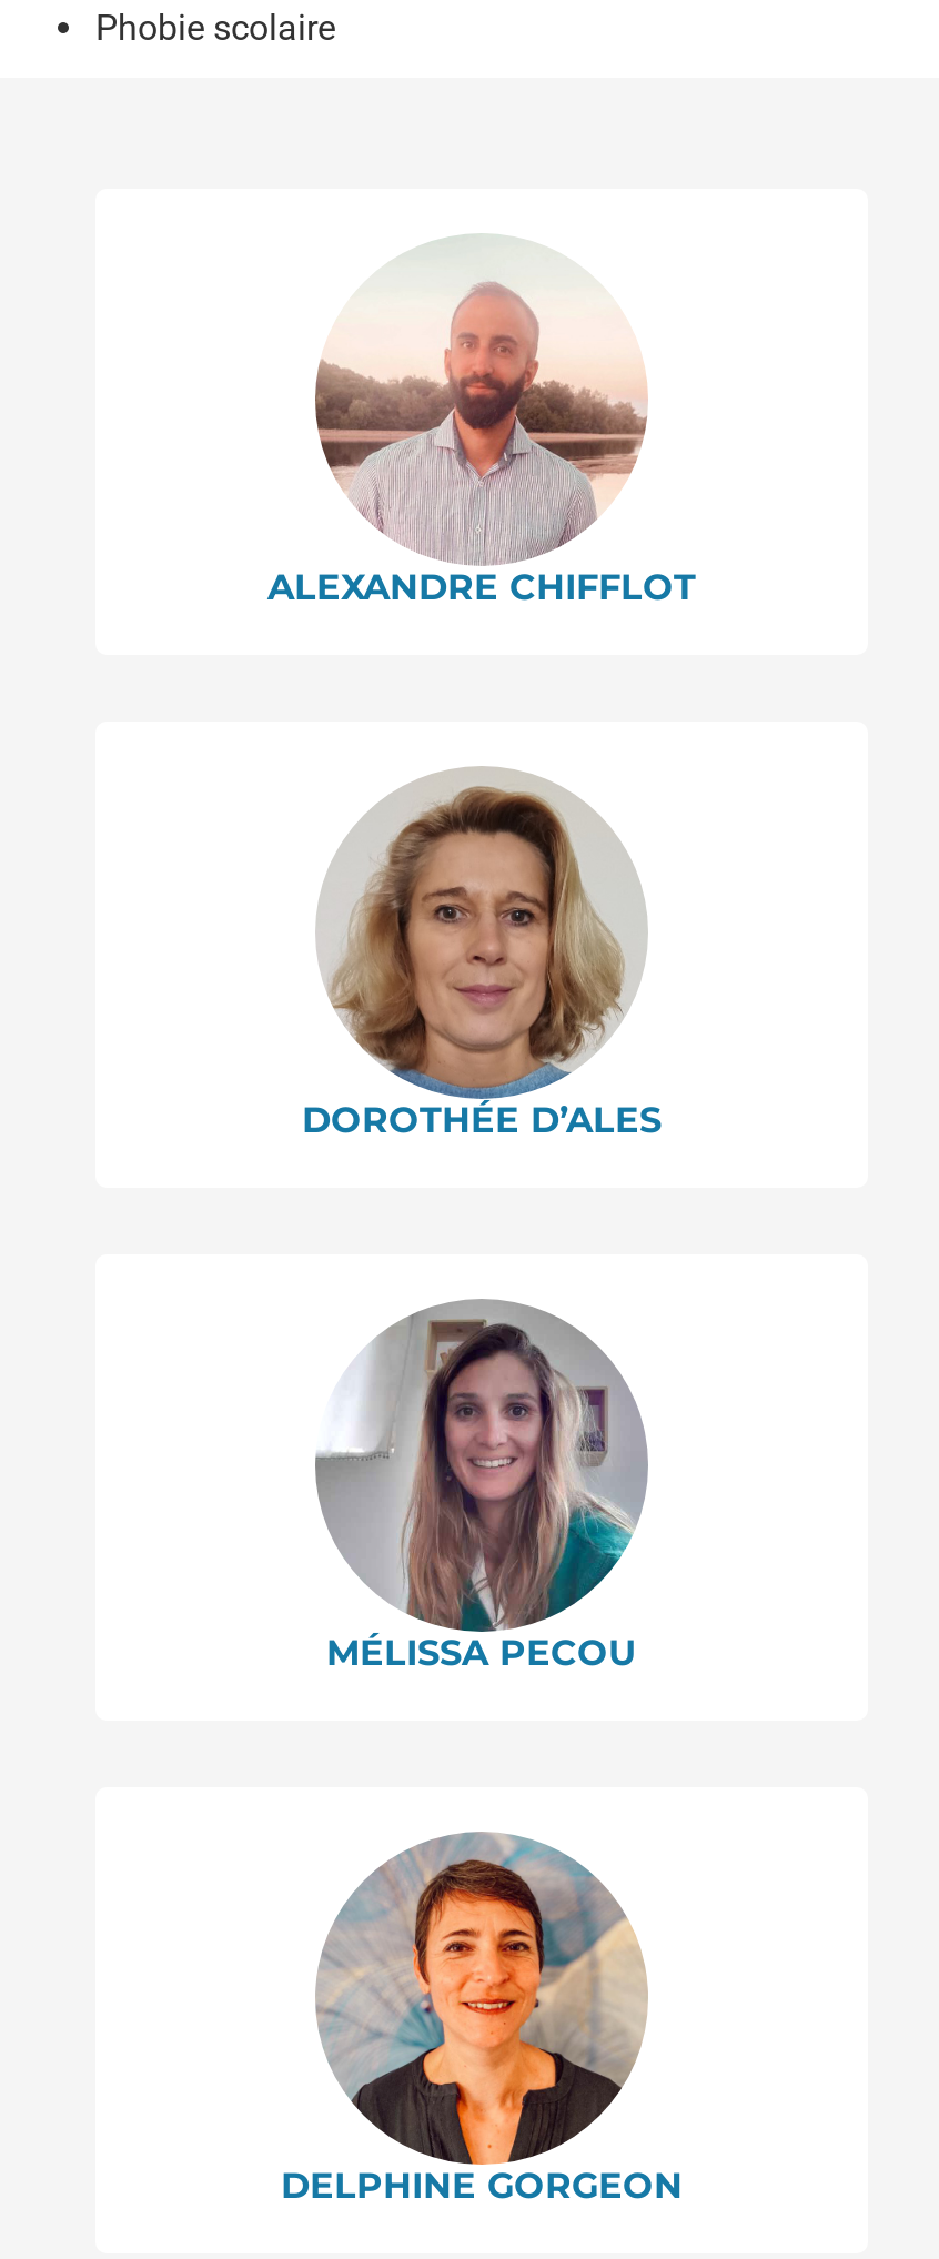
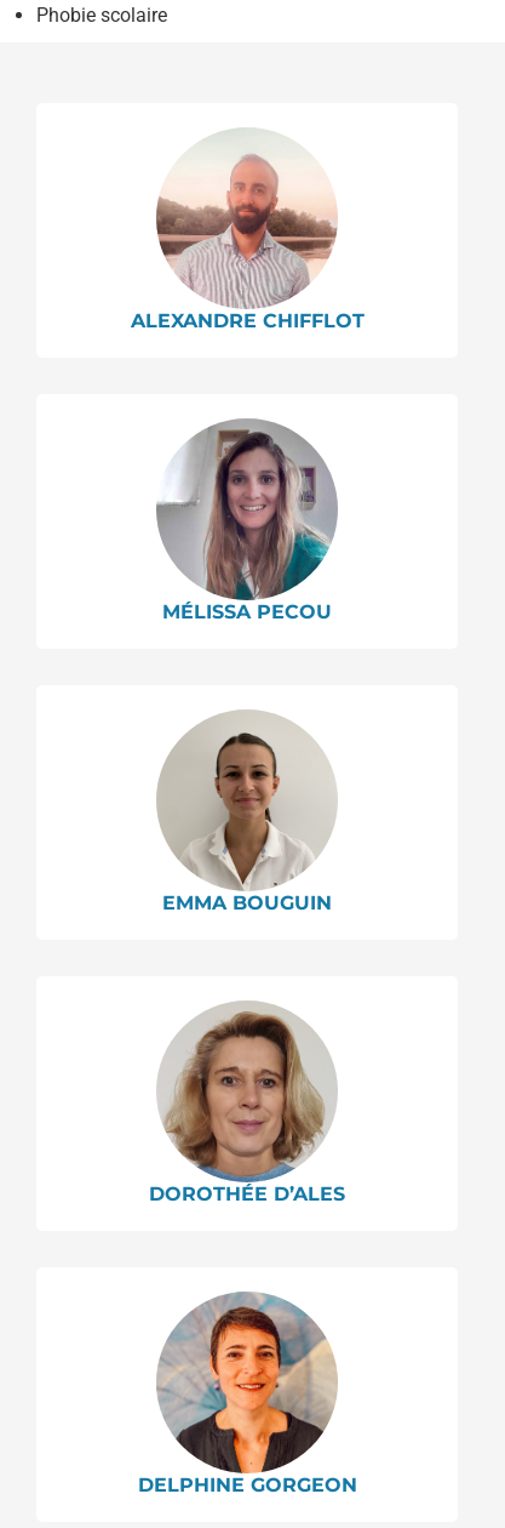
moved down: [image] | DOROTHÉE D’ALES

moved up: [image] | MÉLISSA PECOU

+ [image]
+ EMMA BOUGUIN
